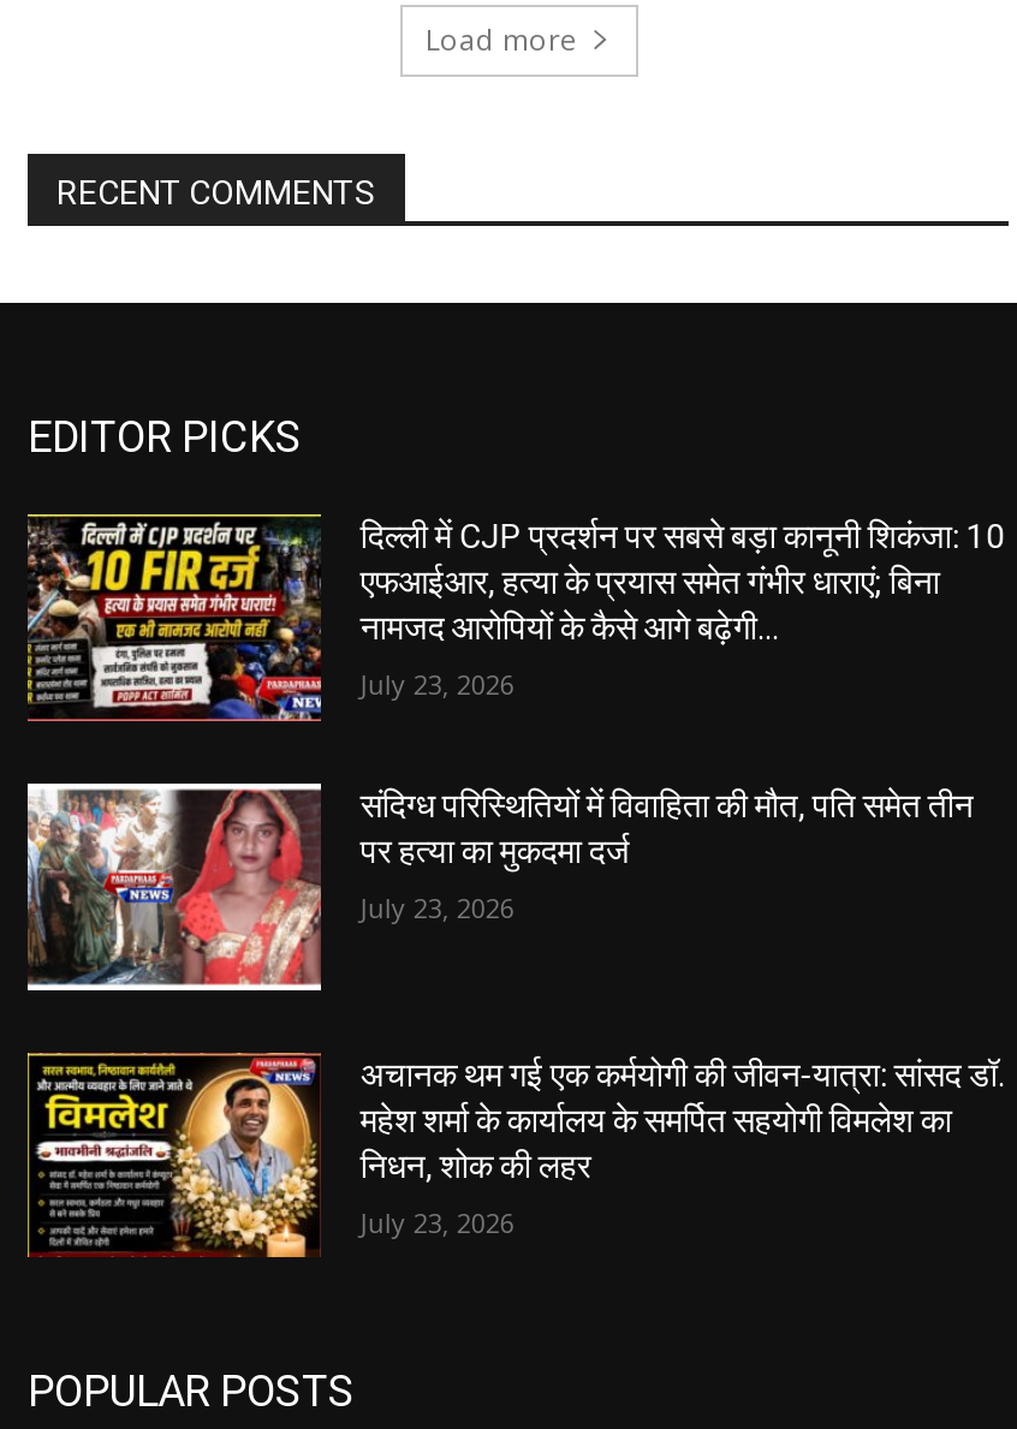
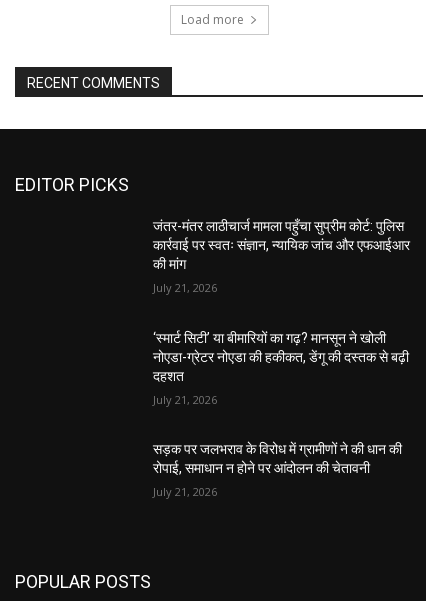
- [image]

- दिल्ली में CJP प्रदर्शन पर सबसे बड़ा कानूनी शिकंजा: 10
- एफआईआर, हत्या के प्रयास समेत गंभीर धाराएं; बिना
- नामजद आरोपियों के कैसे आगे बढ़ेगी...
+ जंतर-मंतर लाठीचार्ज मामला पहुँचा सुप्रीम कोर्ट: पुलिस
+ कार्रवाई पर स्वतः संज्ञान, न्यायिक जांच और एफआईआर
+ की मांग

- July 23, 2026
+ July 21, 2026

- [image]

- संदिग्ध परिस्थितियों में विवाहिता की मौत, पति समेत तीन
- पर हत्या का मुकदमा दर्ज
+ ‘स्मार्ट सिटी’ या बीमारियों का गढ़? मानसून ने खोली
+ नोएडा-ग्रेटर नोएडा की हकीकत, डेंगू की दस्तक से बढ़ी
+ दहशत

- July 23, 2026
+ July 21, 2026

- [image]

- अचानक थम गई एक कर्मयोगी की जीवन-यात्रा: सांसद डॉ.
- महेश शर्मा के कार्यालय के समर्पित सहयोगी विमलेश का
- निधन, शोक की लहर
+ सड़क पर जलभराव के विरोध में ग्रामीणों ने की धान की
+ रोपाई, समाधान न होने पर आंदोलन की चेतावनी

- July 23, 2026
+ July 21, 2026
